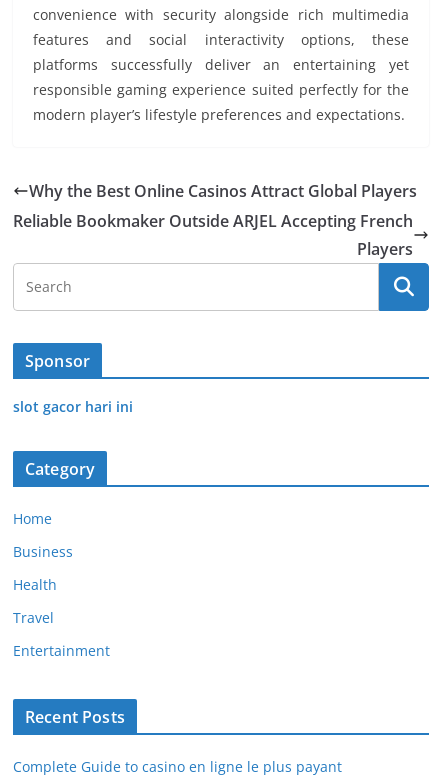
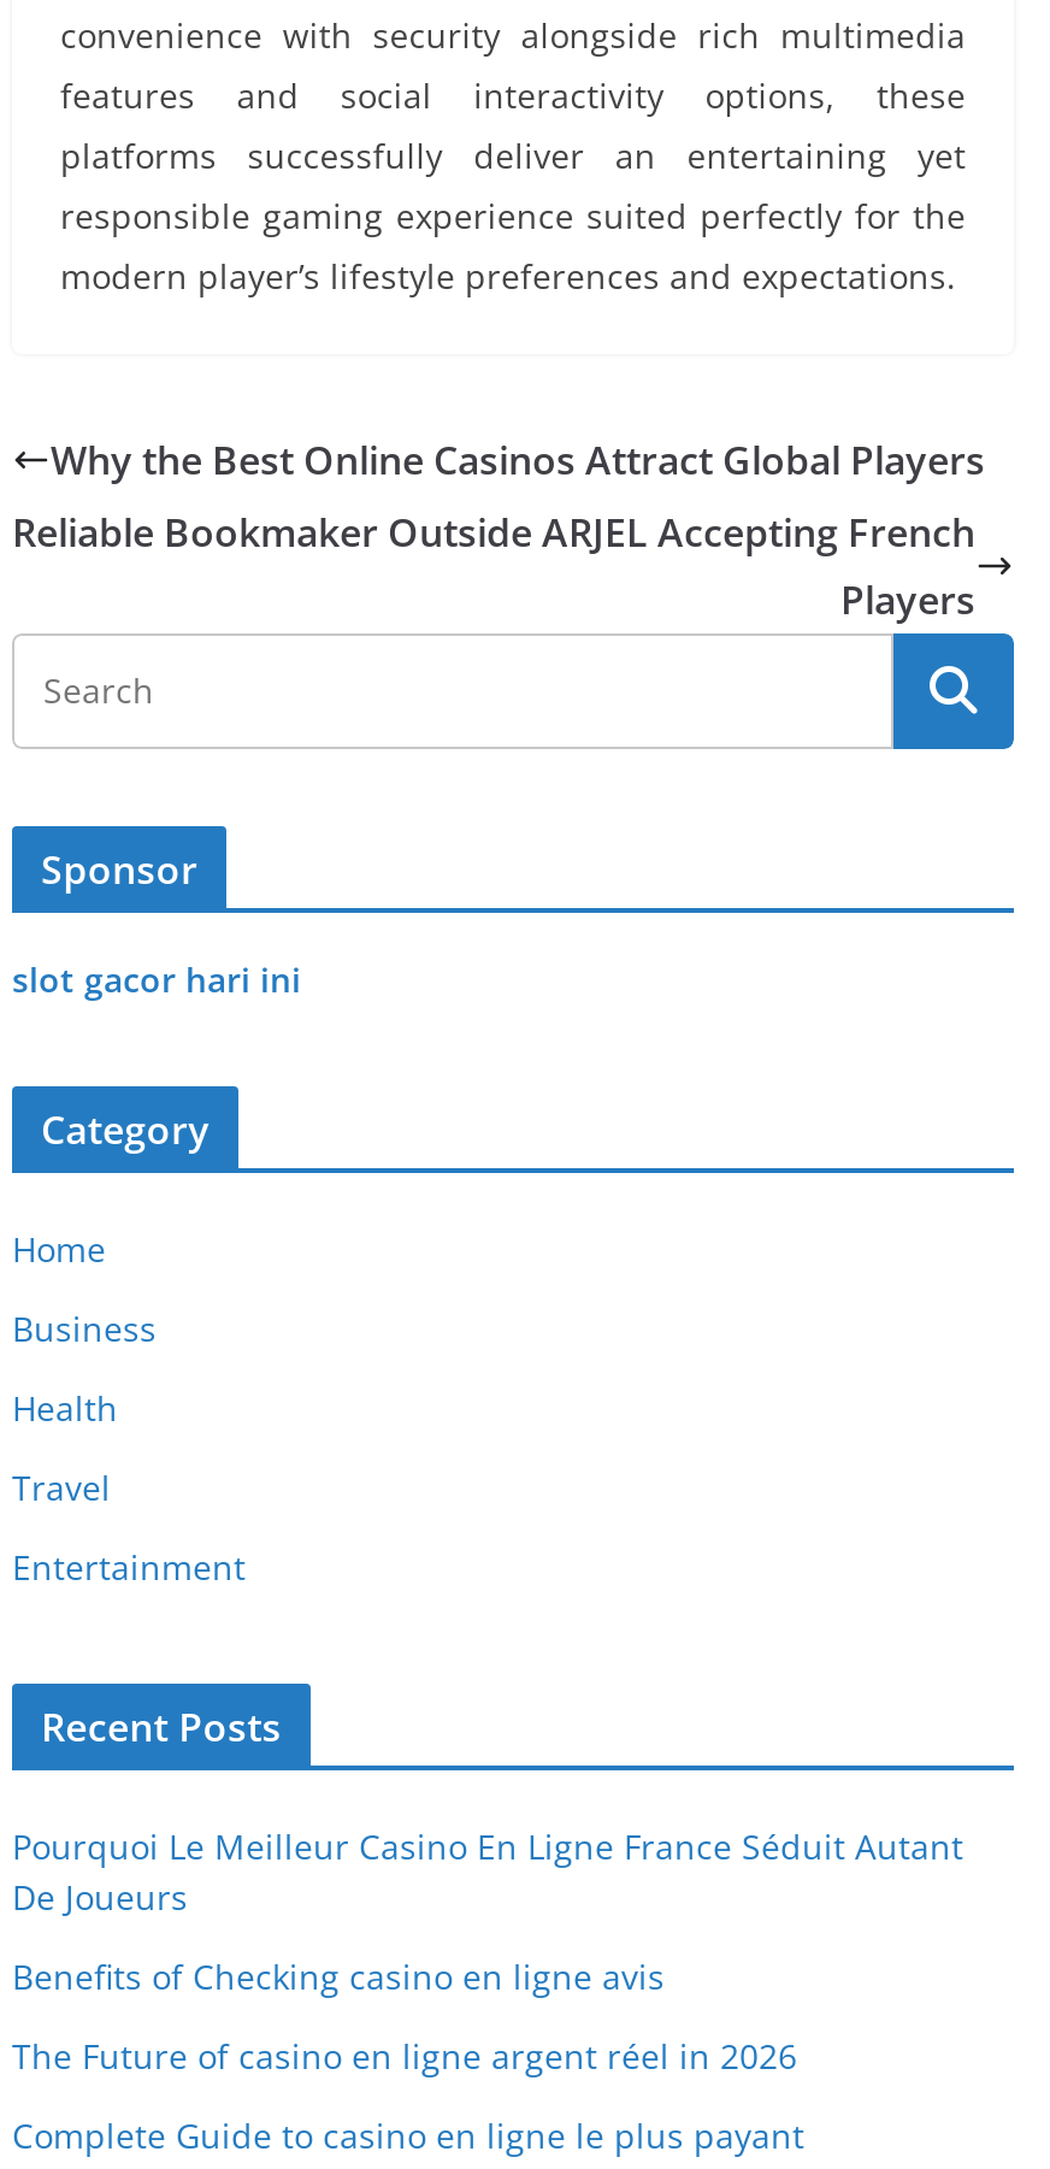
+ Pourquoi Le Meilleur Casino En Ligne France Séduit Autant
+ De Joueurs
+ Benefits of Checking casino en ligne avis
+ The Future of casino en ligne argent réel in 2026
